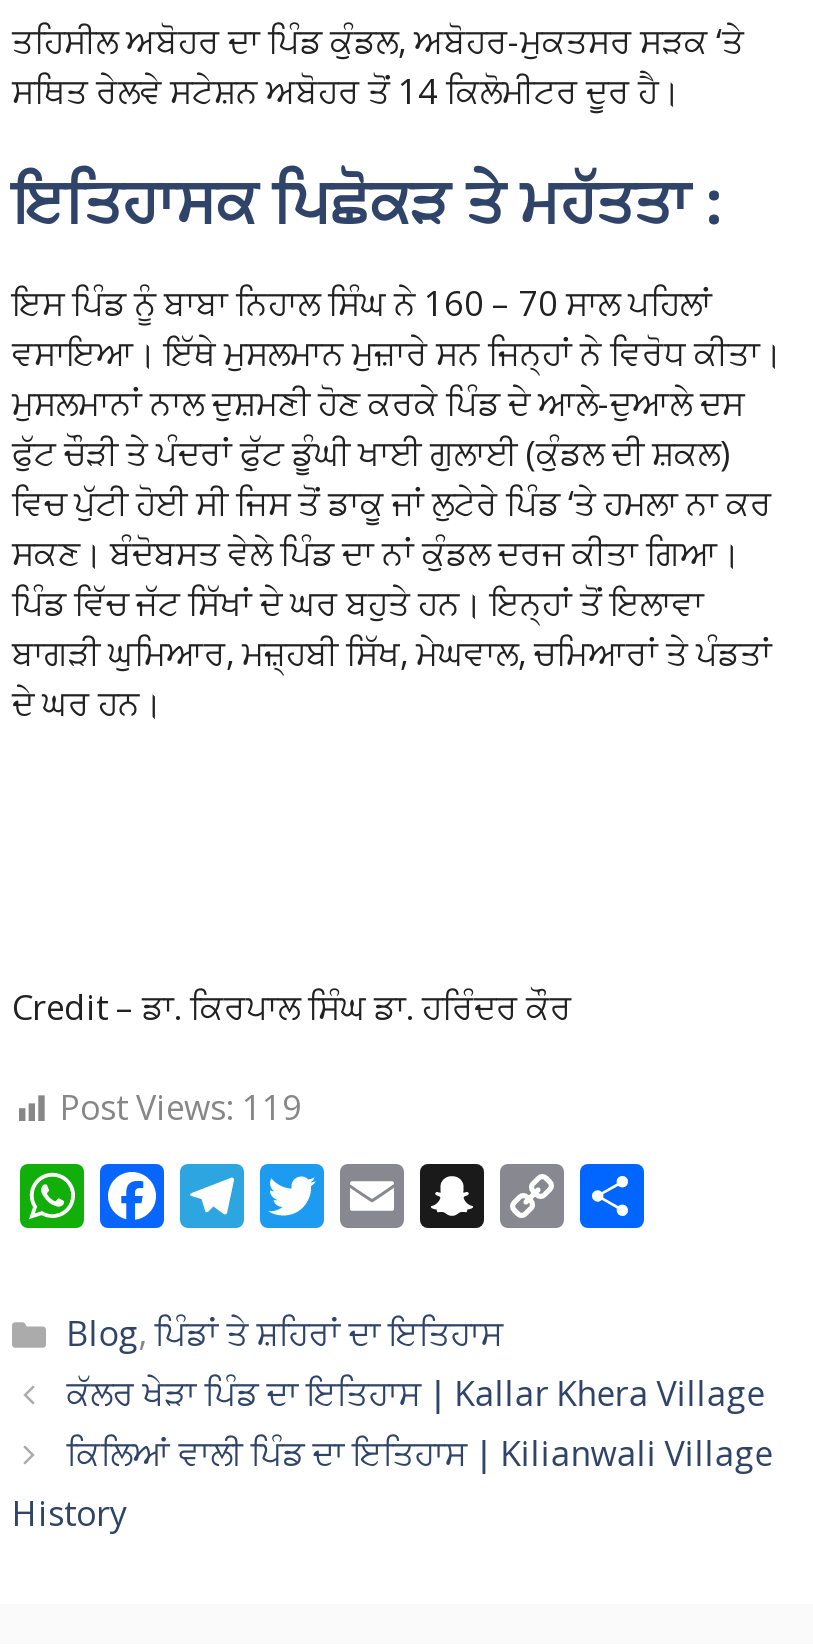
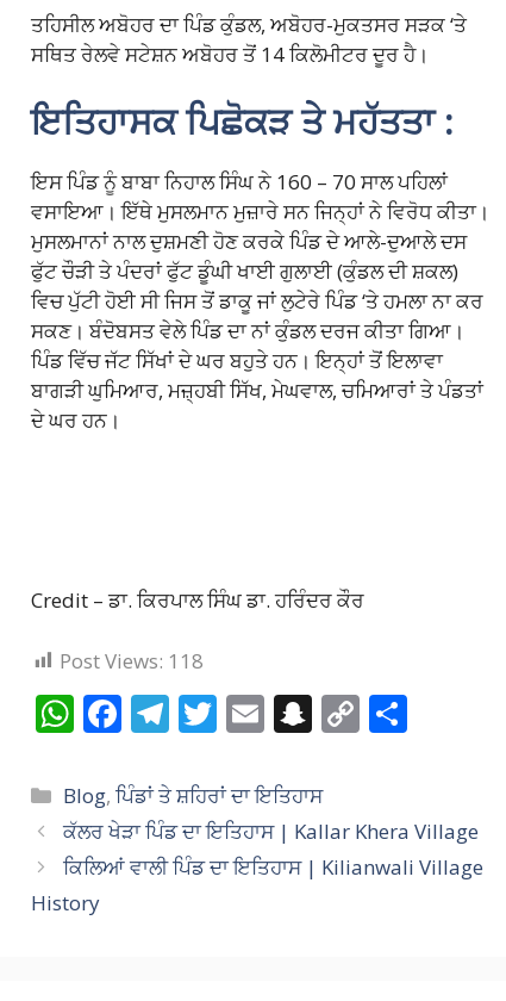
- Post Views: 119
+ Post Views: 118
